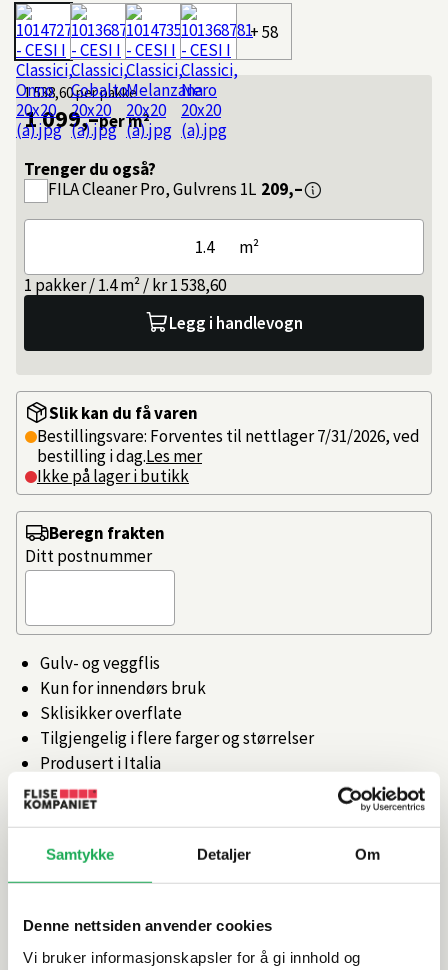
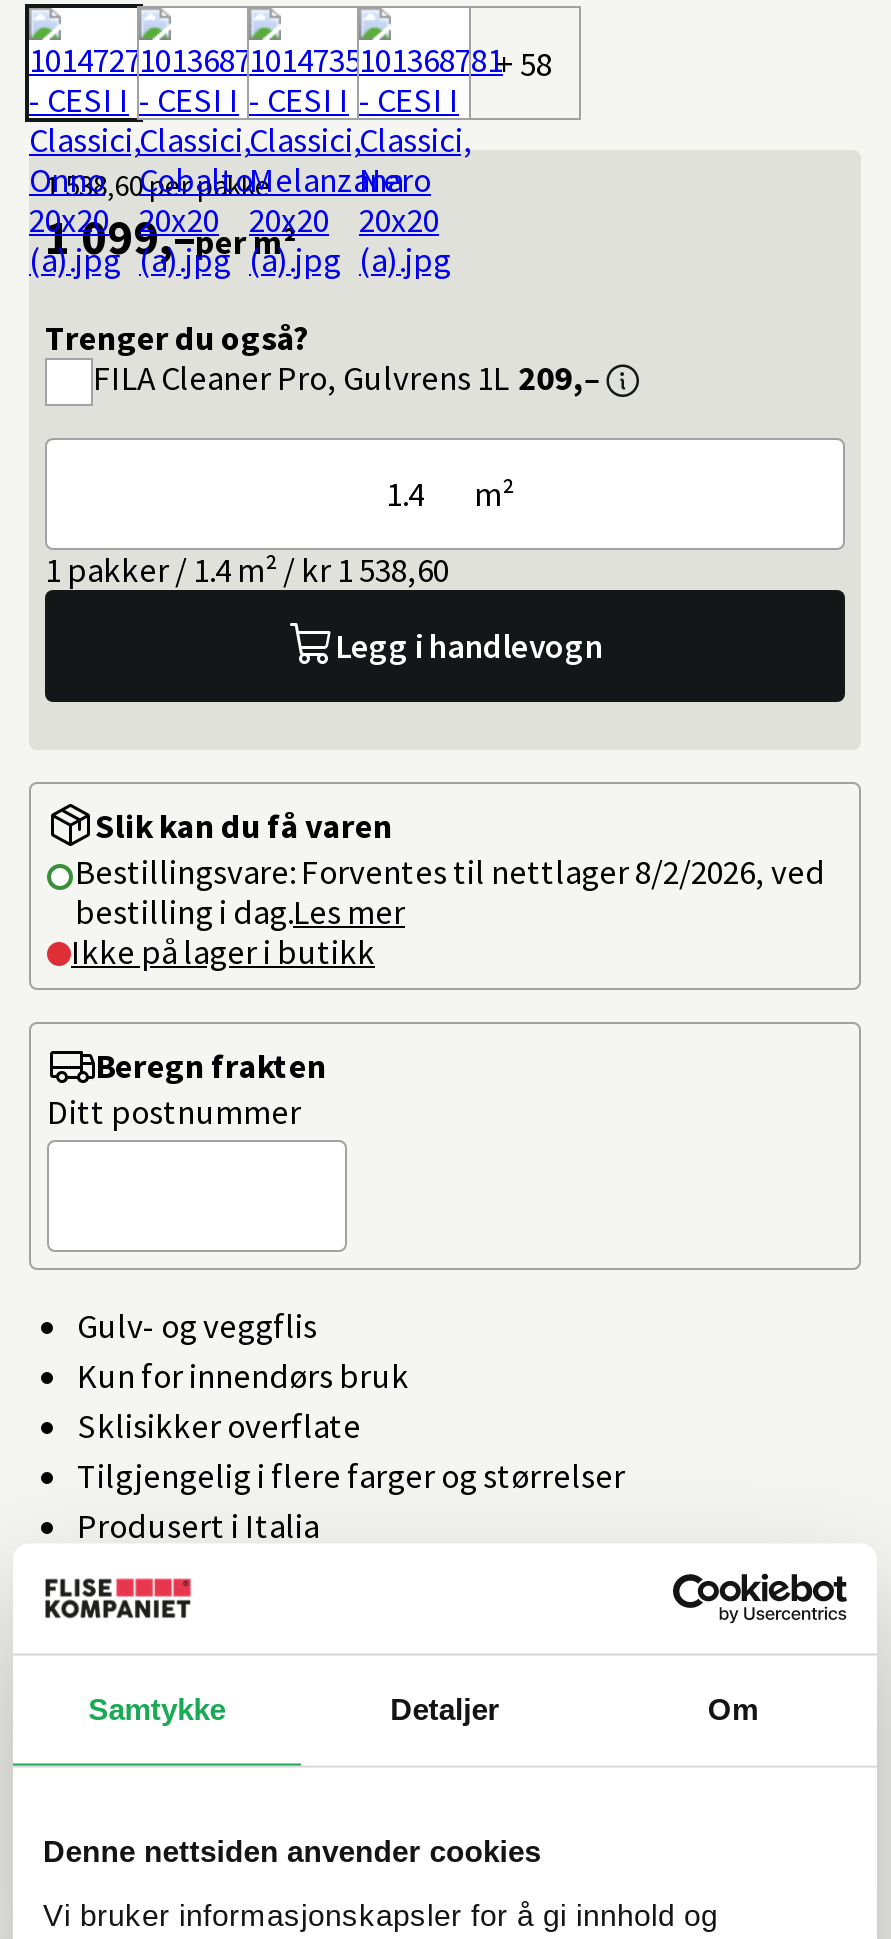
- Bestillingsvare: Forventes til nettlager 7/31/2026, ved
+ Bestillingsvare: Forventes til nettlager 8/2/2026, ved
